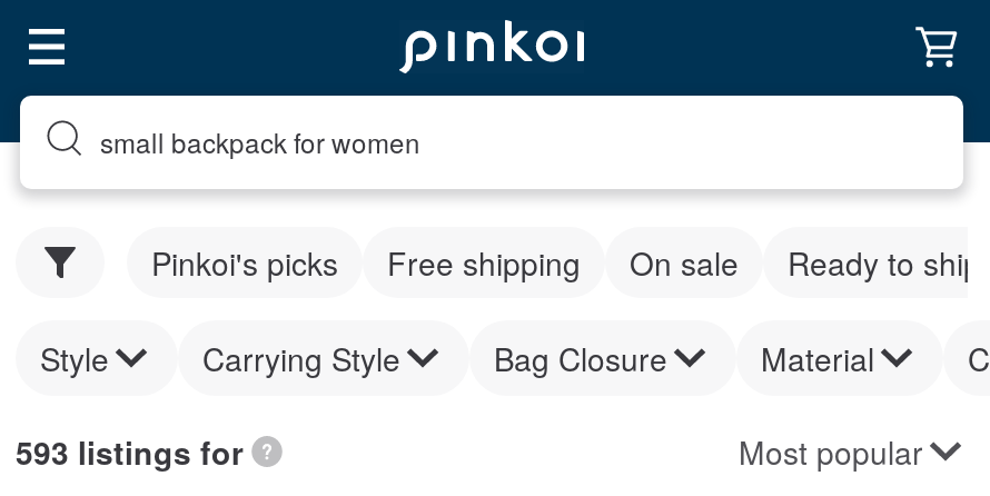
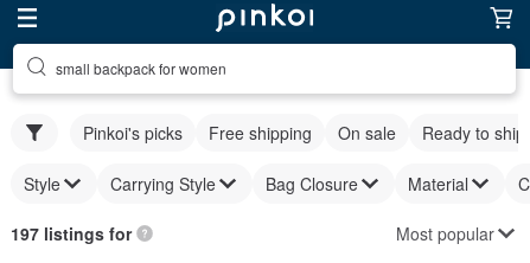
- 593 listings for
+ 197 listings for
